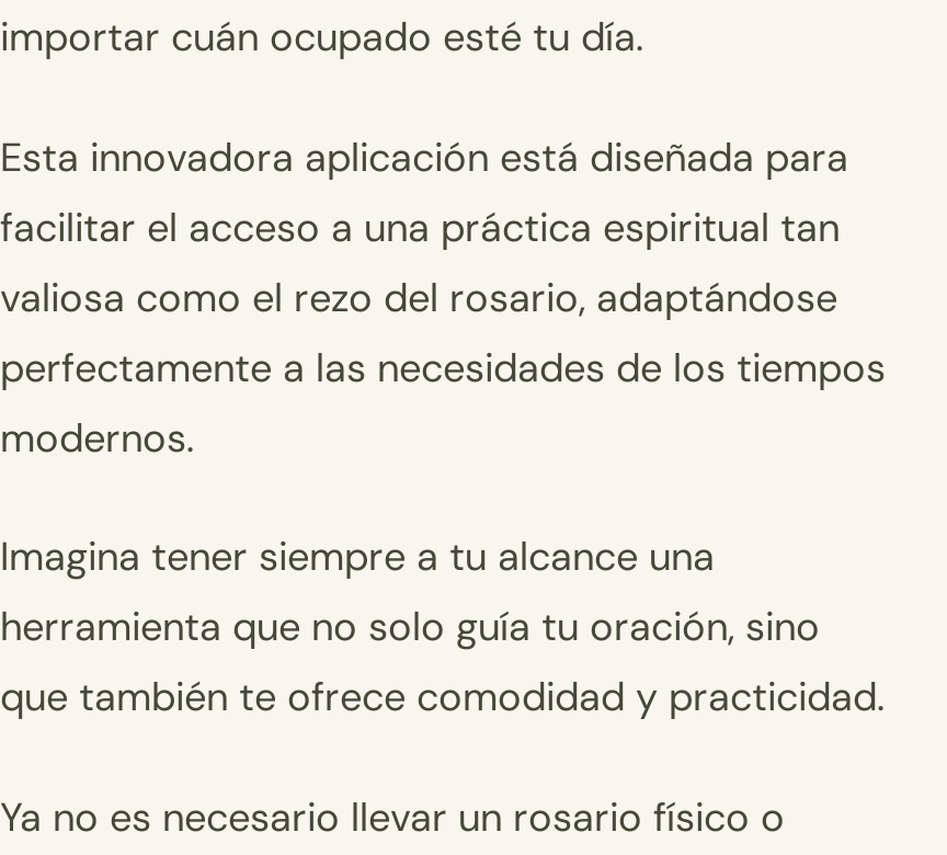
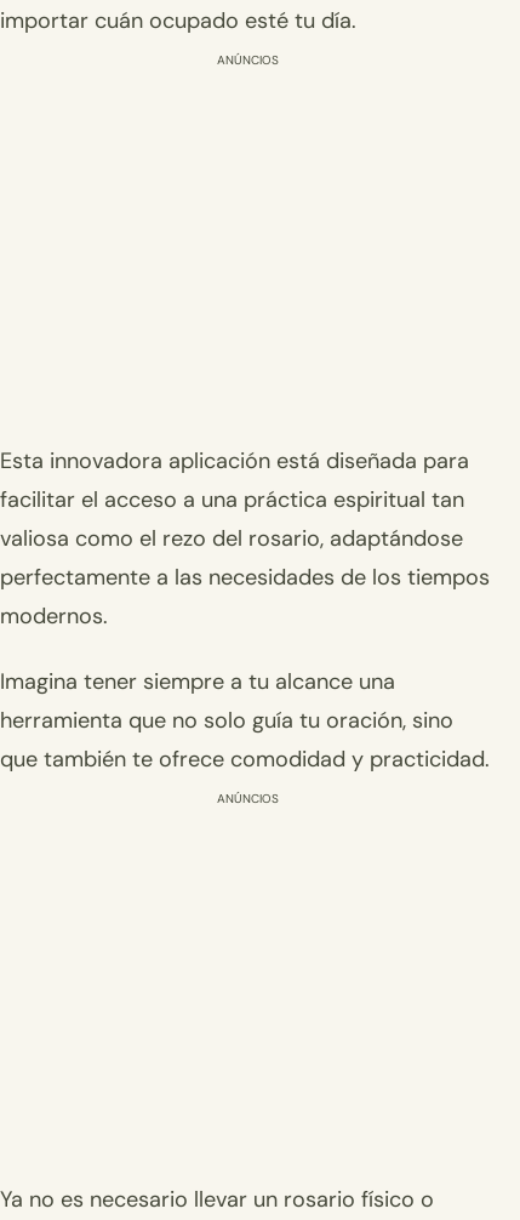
+ ANÚNCIOS

+ ANÚNCIOS
